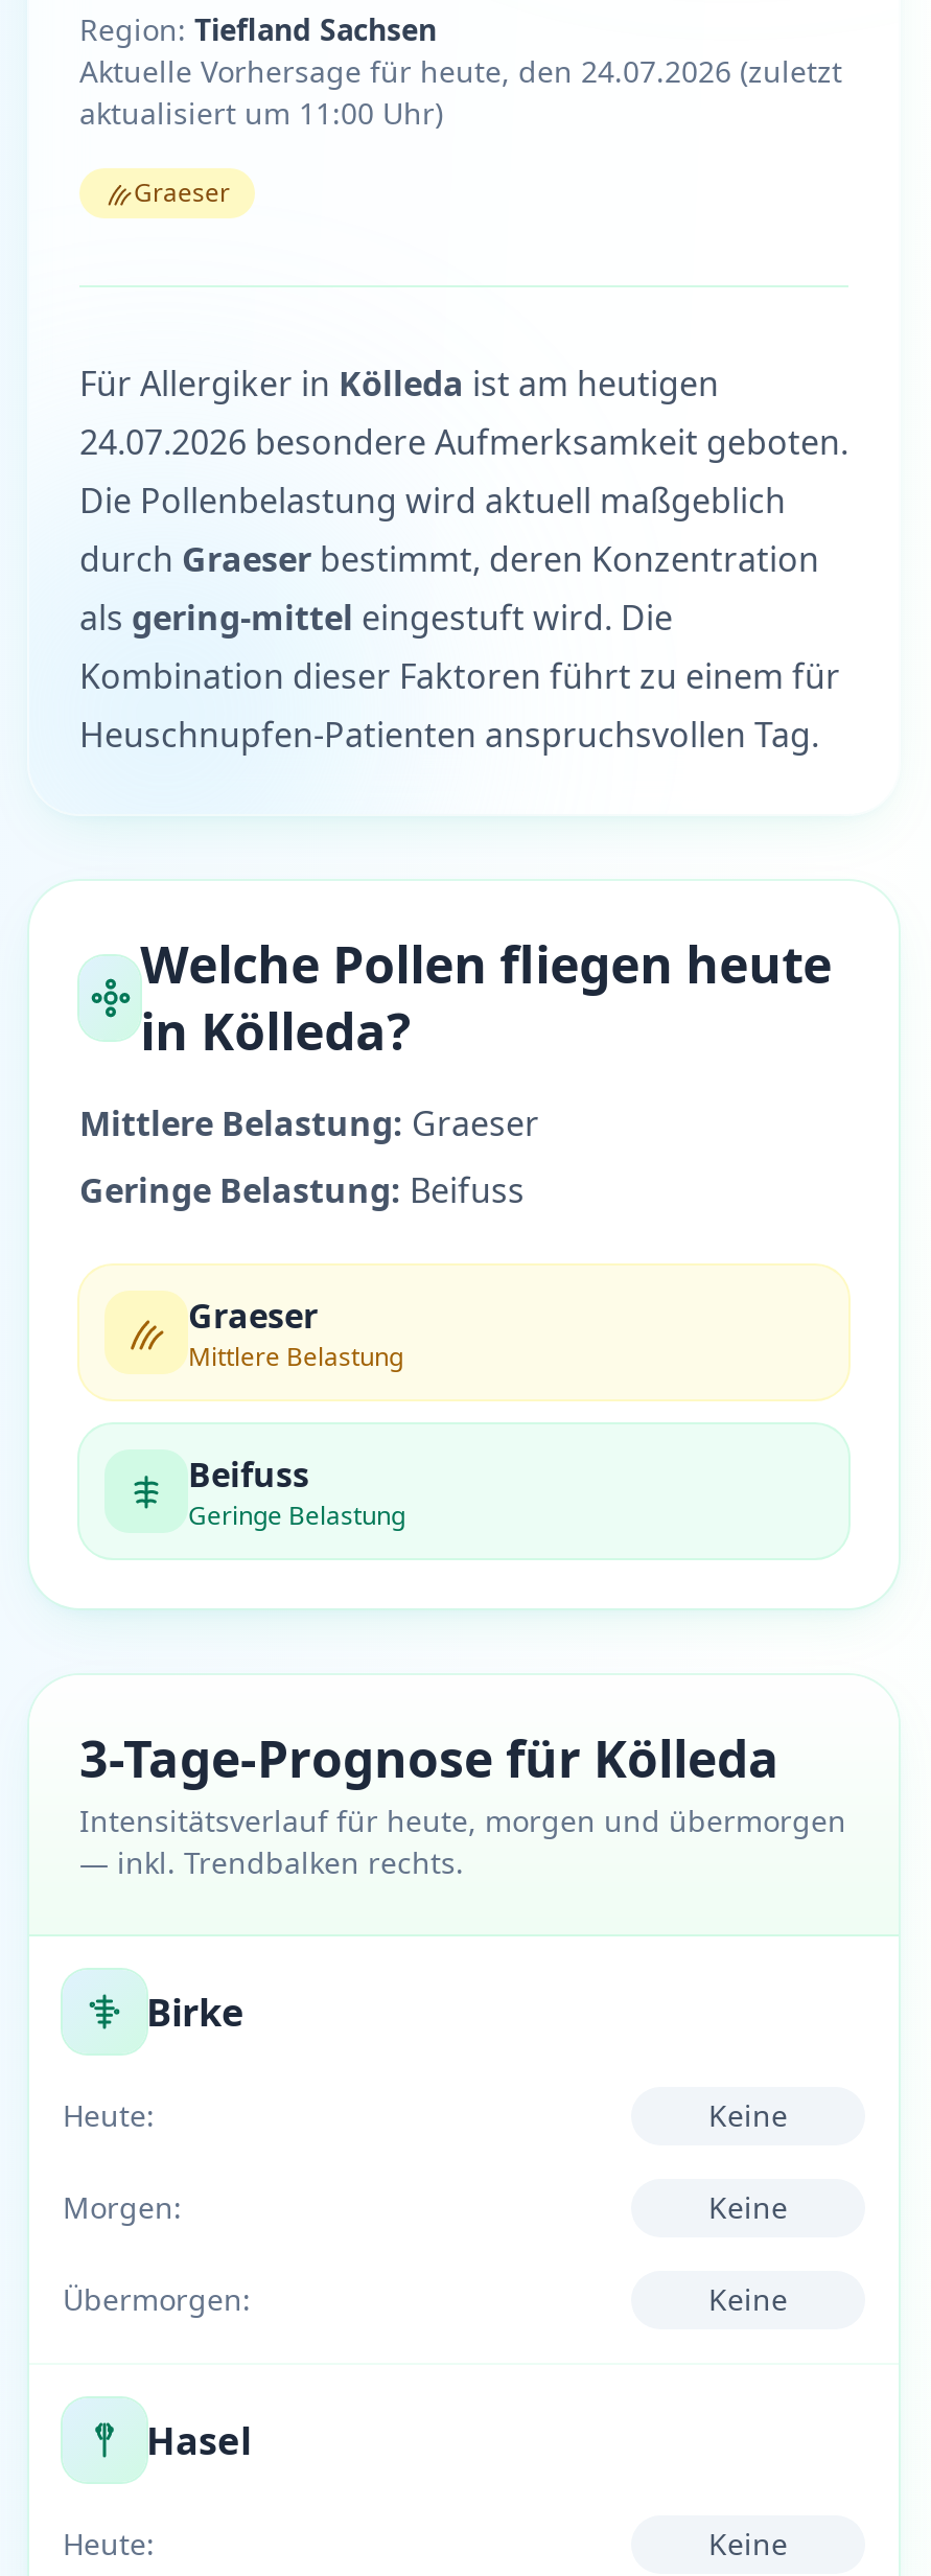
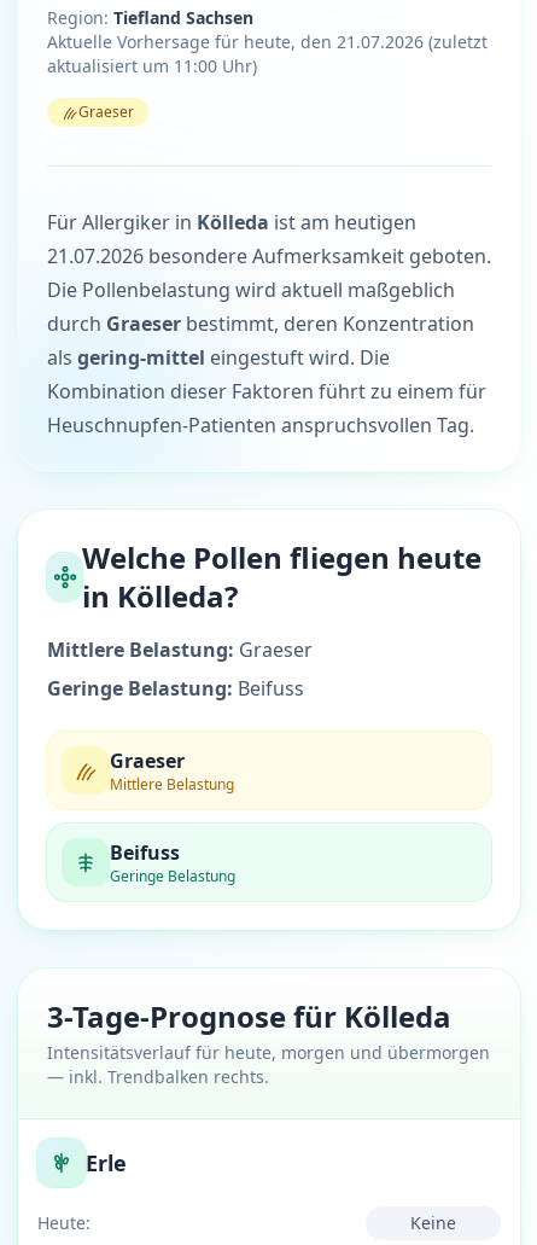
- Aktuelle Vorhersage für heute, den 24.07.2026 (zuletzt
+ Aktuelle Vorhersage für heute, den 21.07.2026 (zuletzt

- 24.07.2026 besondere Aufmerksamkeit geboten.
+ 21.07.2026 besondere Aufmerksamkeit geboten.

- Birke
- Heute:
- Keine
- Morgen:
- Keine
- Übermorgen:
- Keine
- Hasel
+ Erle
